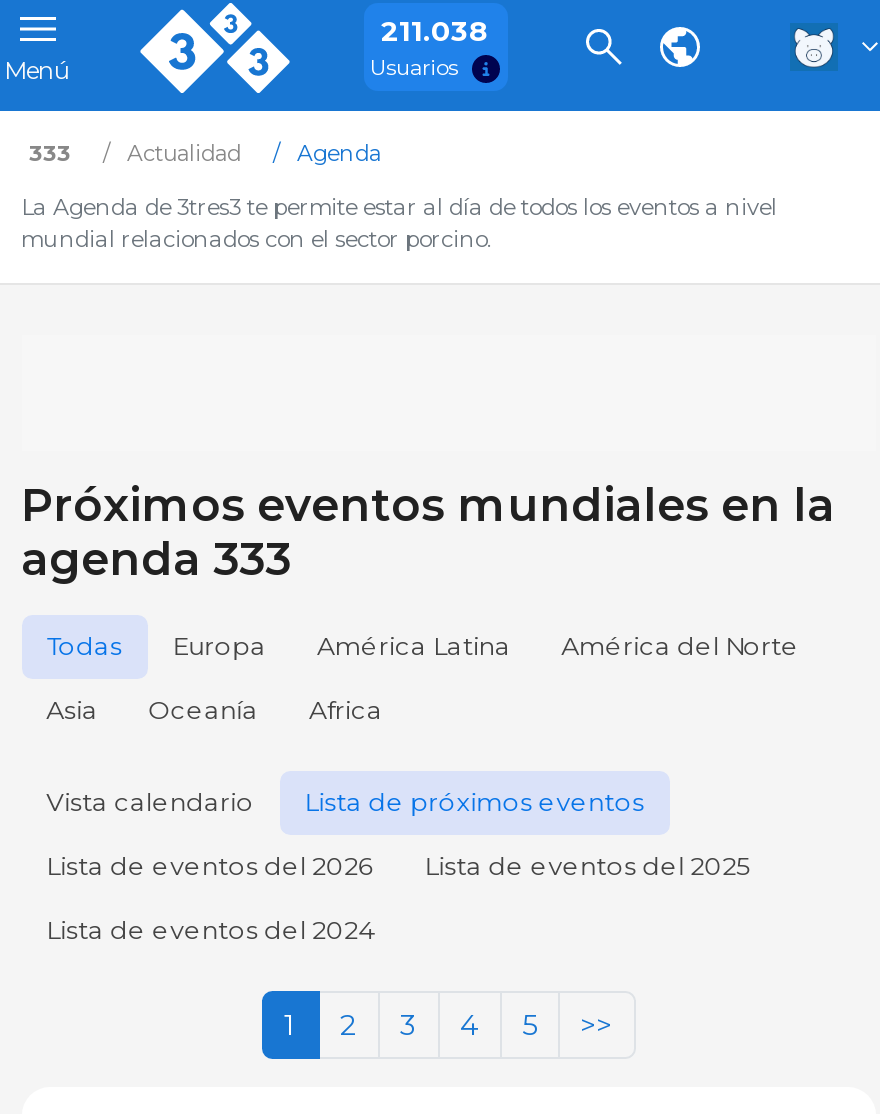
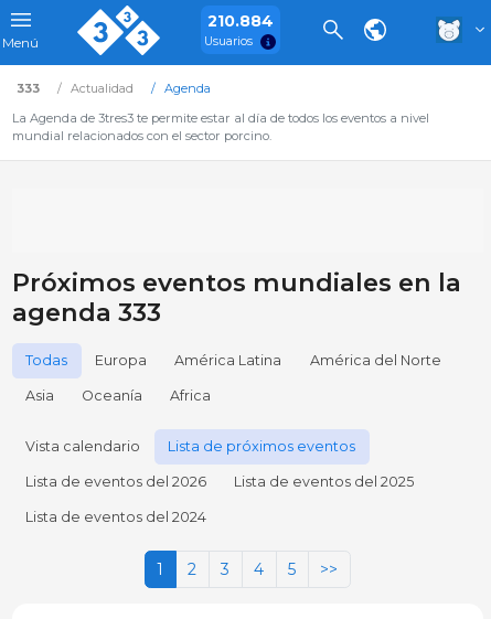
- 211.038
+ 210.884
